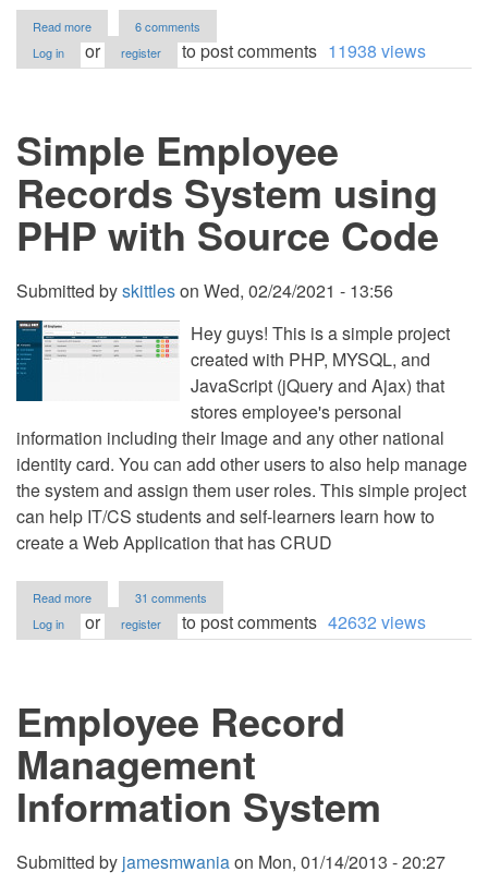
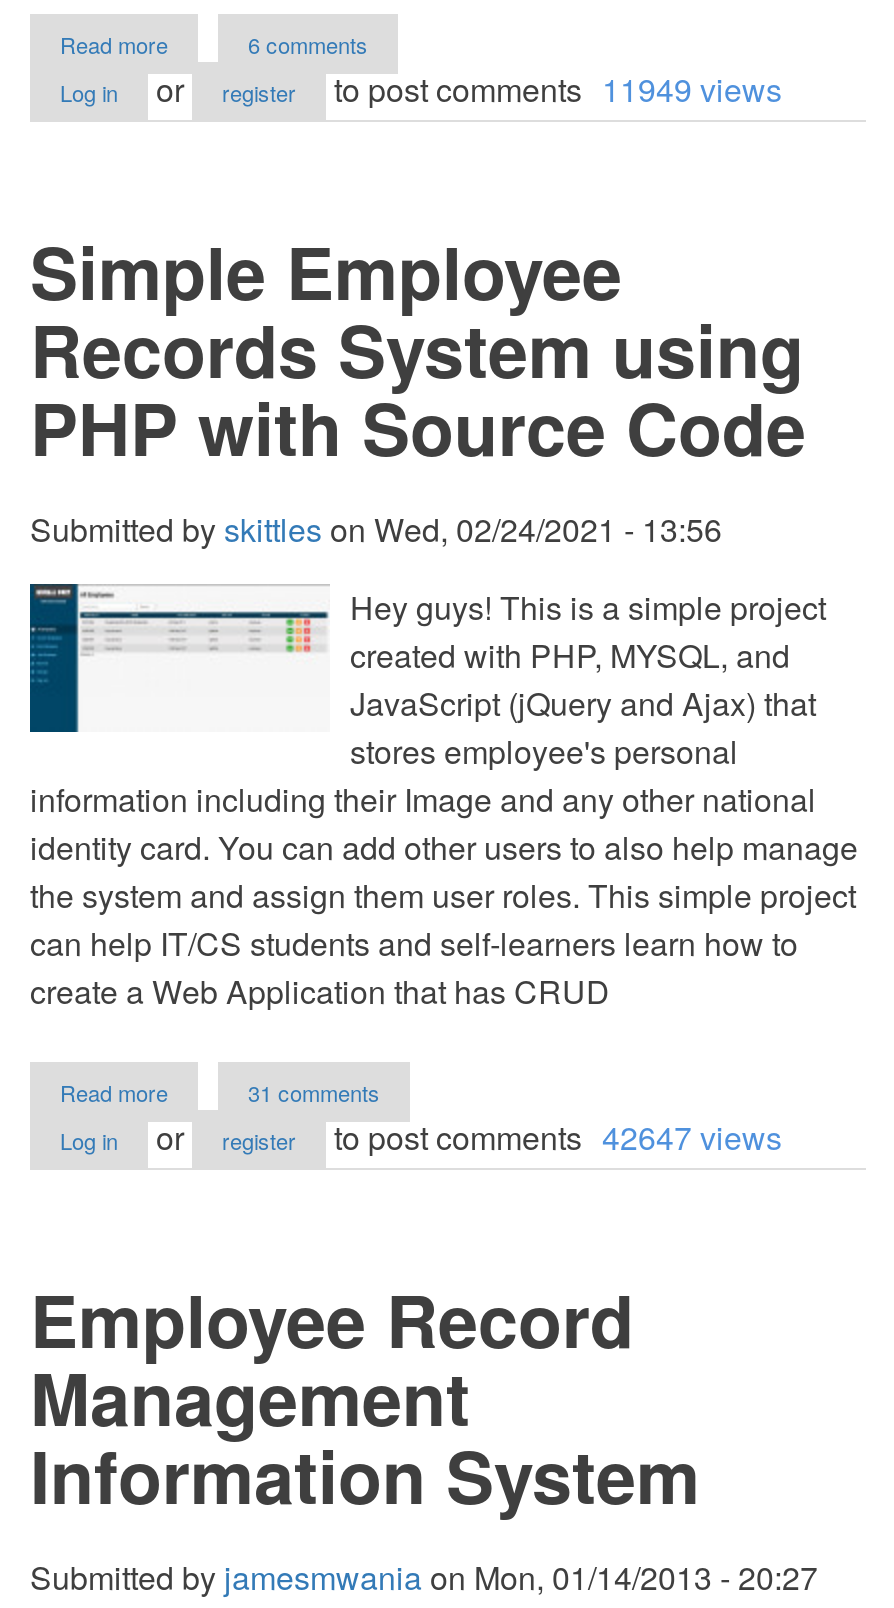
- to post comments 11938 views
+ to post comments 11949 views

- to post comments 42632 views
+ to post comments 42647 views
